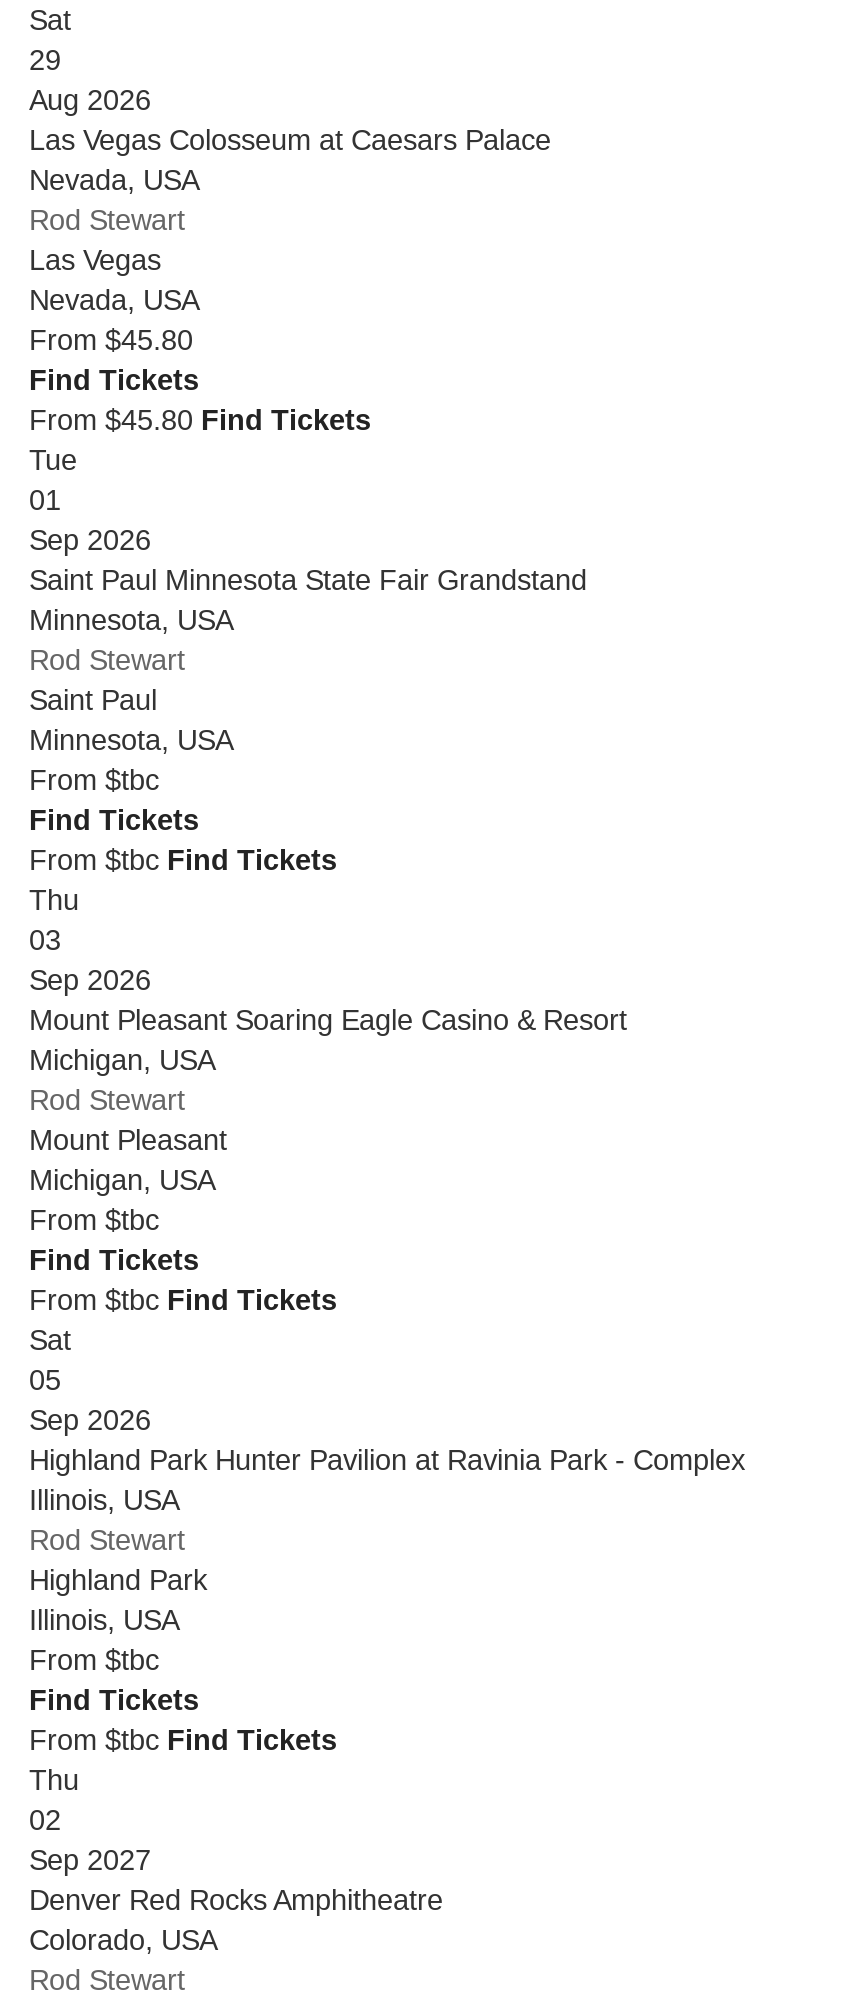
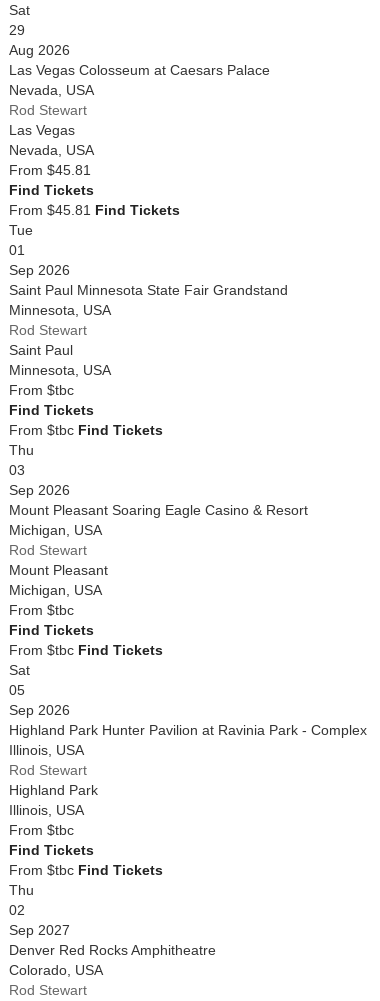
- From $45.80
+ From $45.81

- From $45.80 Find Tickets
+ From $45.81 Find Tickets
